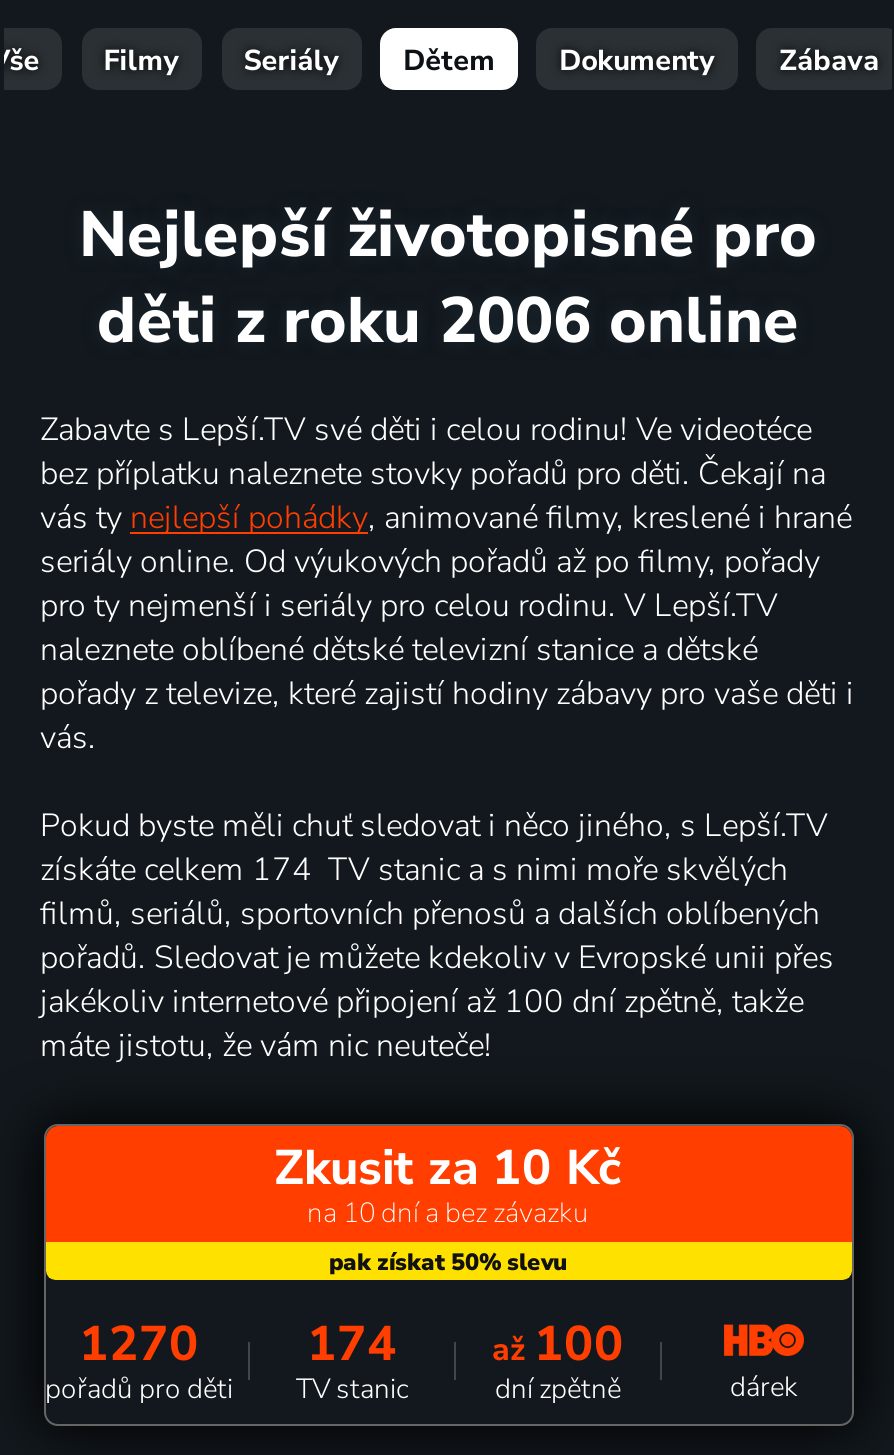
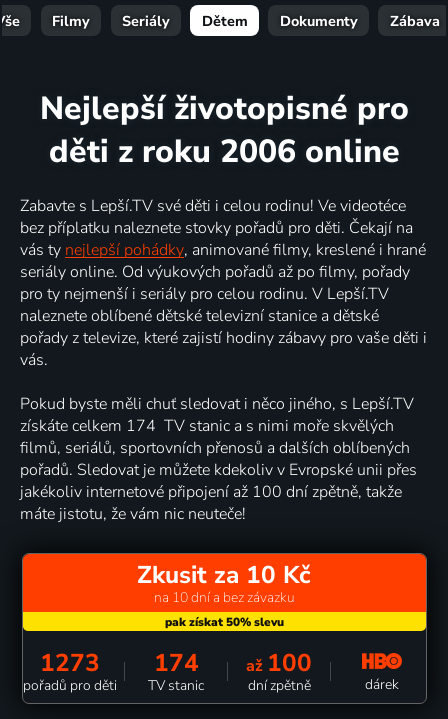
- 1270 174 až 100
+ 1273 174 až 100
